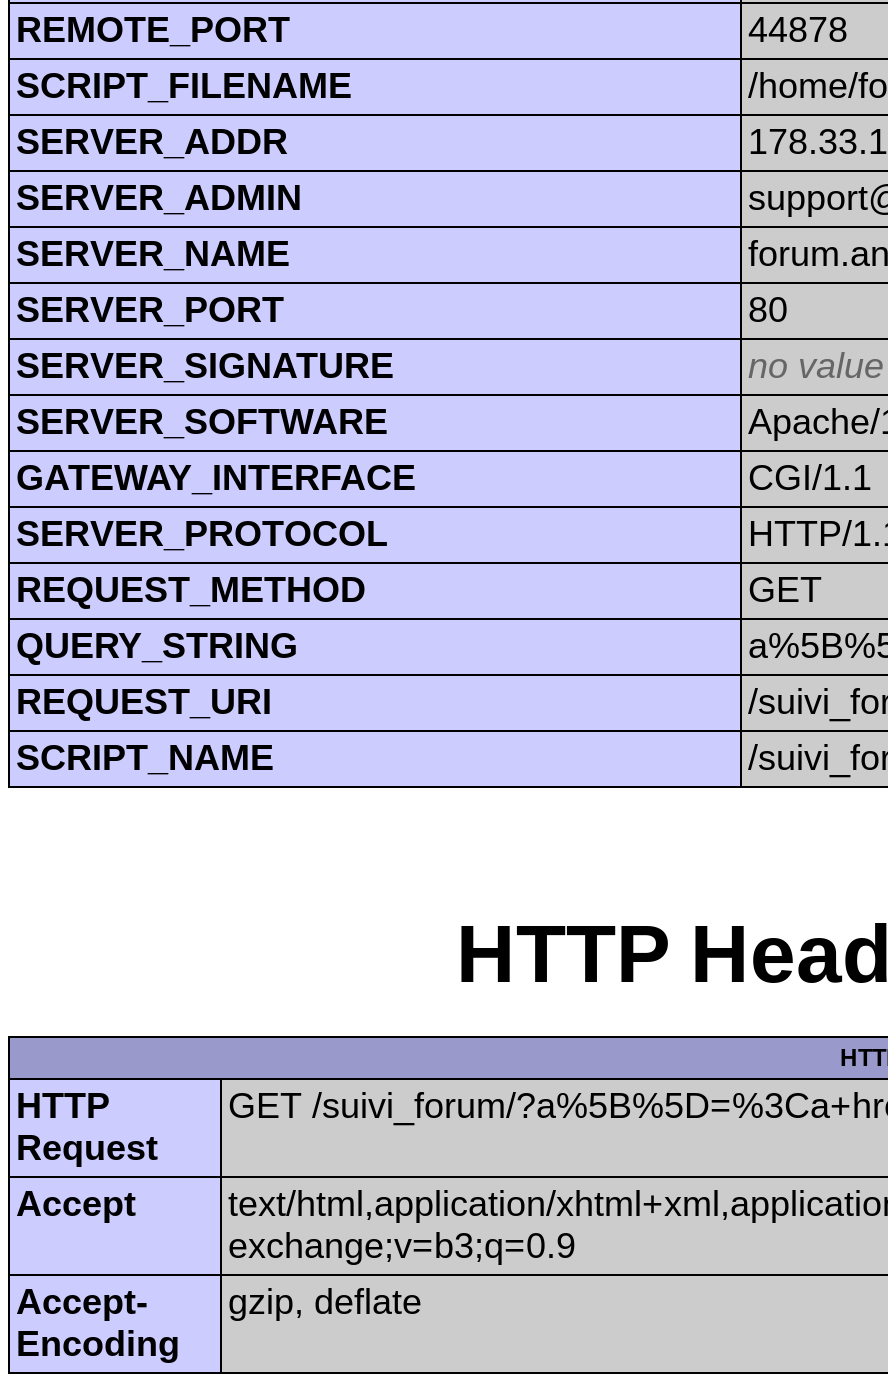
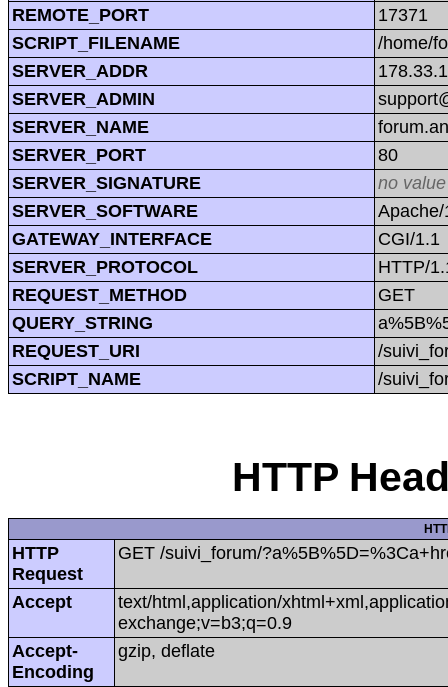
- 44878
+ 17371
